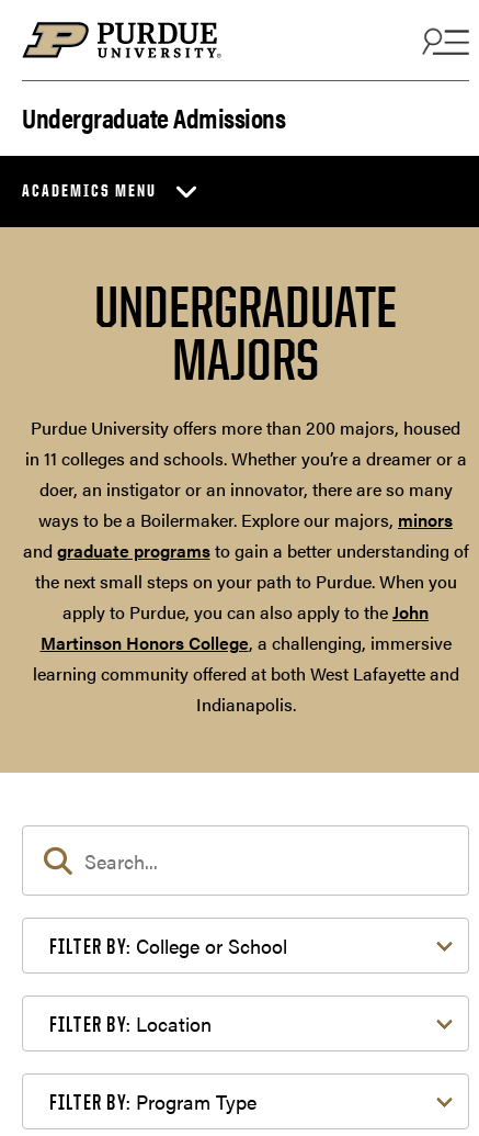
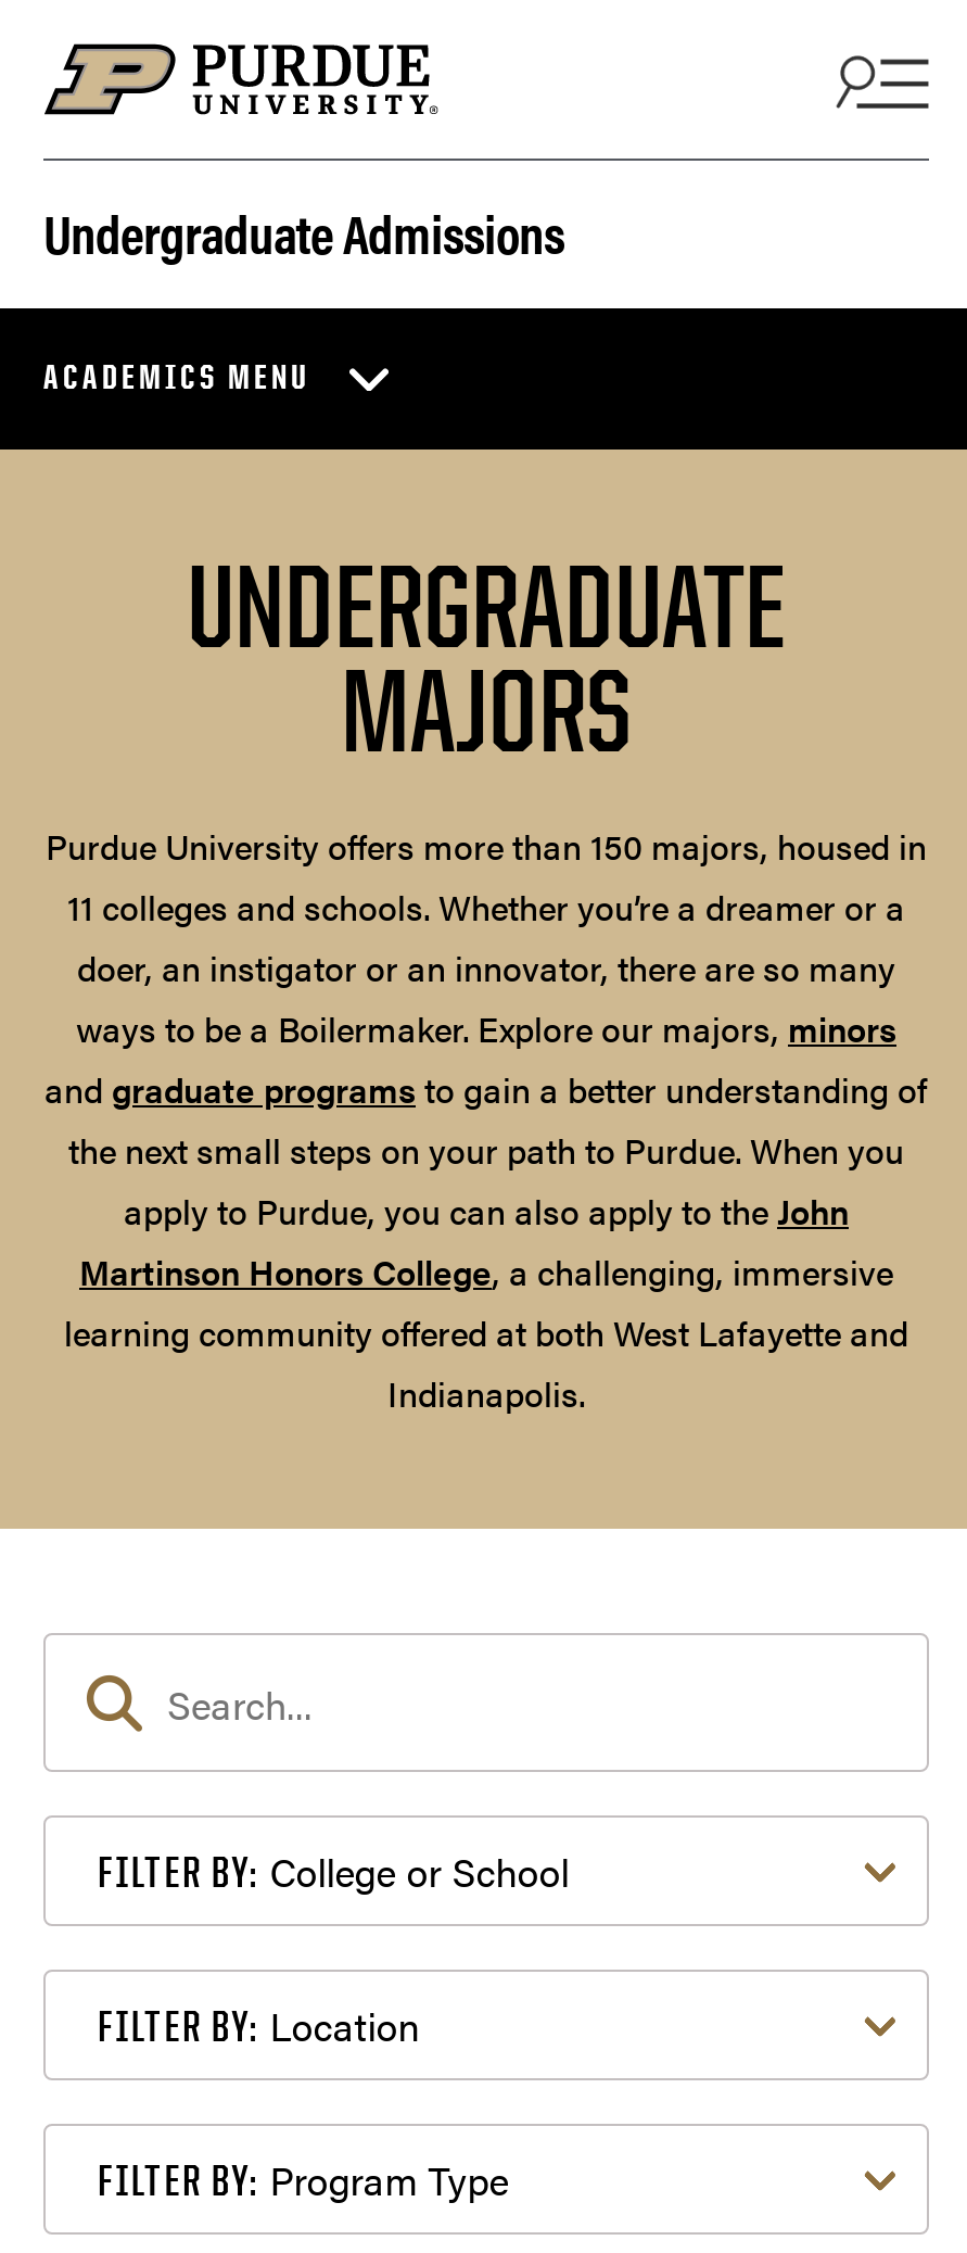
- Purdue University offers more than 200 majors, housed
- in 11 colleges and schools. Whether you’re a dreamer or a
+ Purdue University offers more than 150 majors, housed in
+ 11 colleges and schools. Whether you’re a dreamer or a
